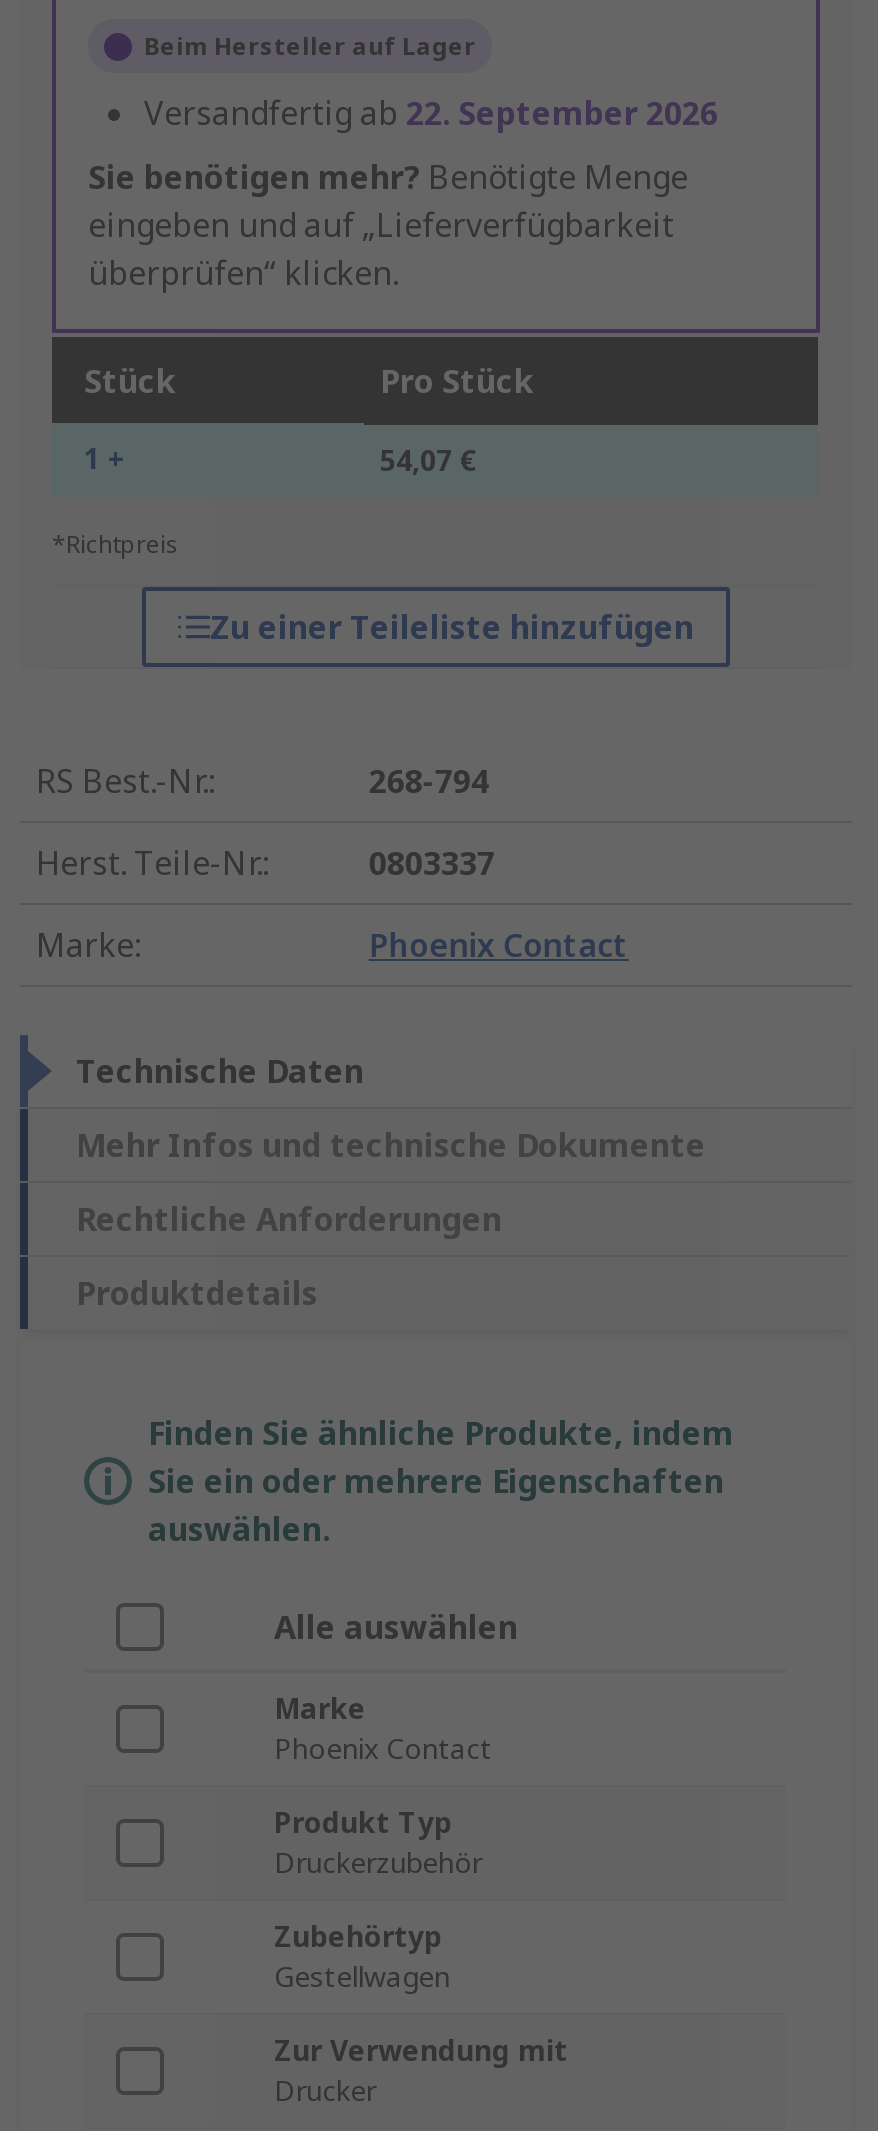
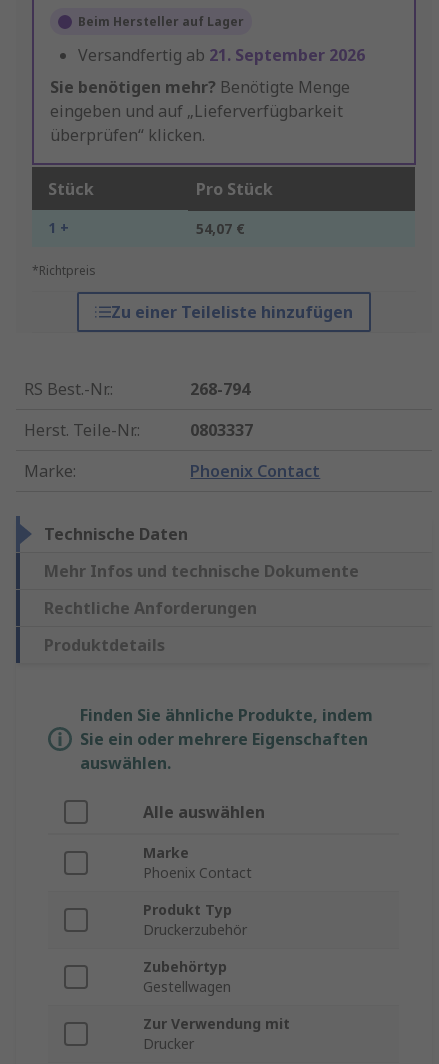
- Versandfertig ab 22. September 2026
+ Versandfertig ab 21. September 2026
